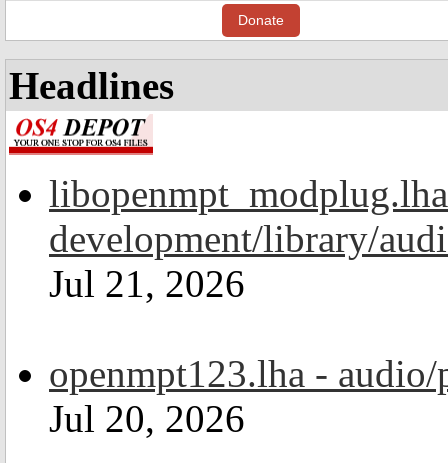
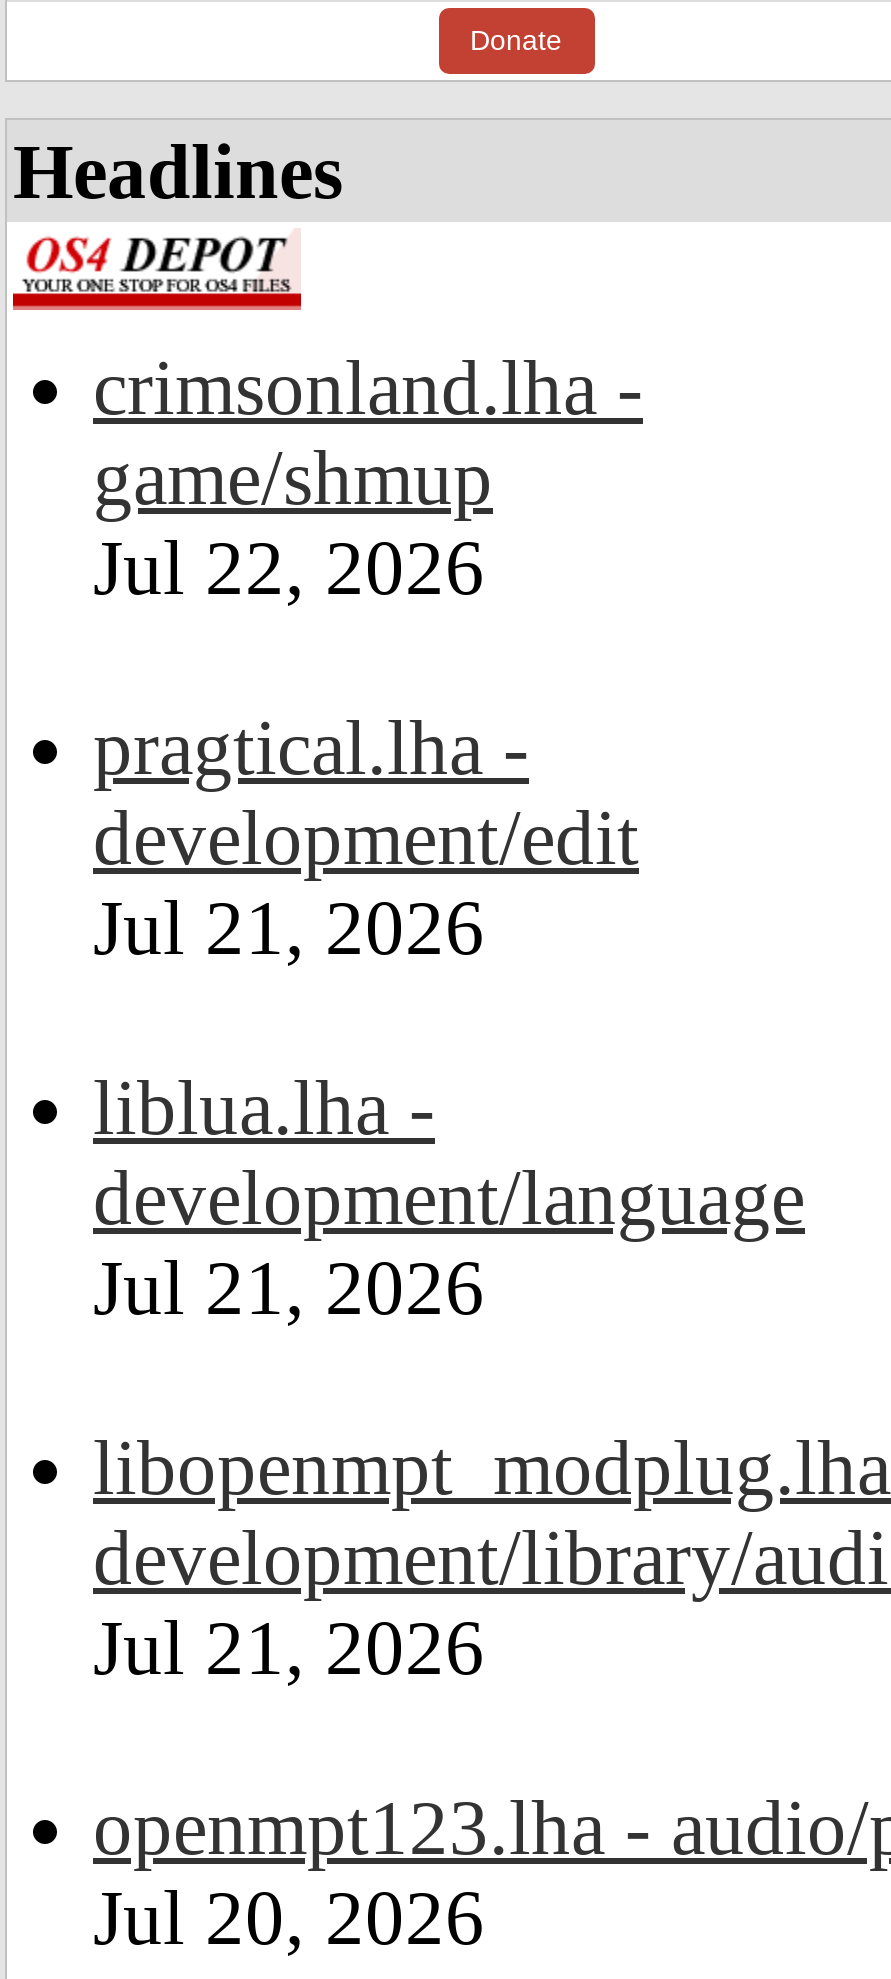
+ crimsonland.lha -
+ game/shmup
+ Jul 22, 2026
+ pragtical.lha -
+ development/edit
+ Jul 21, 2026
+ liblua.lha -
+ development/language
+ Jul 21, 2026
